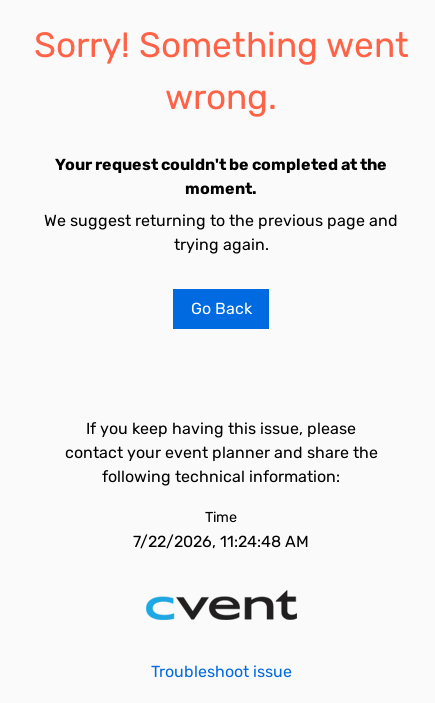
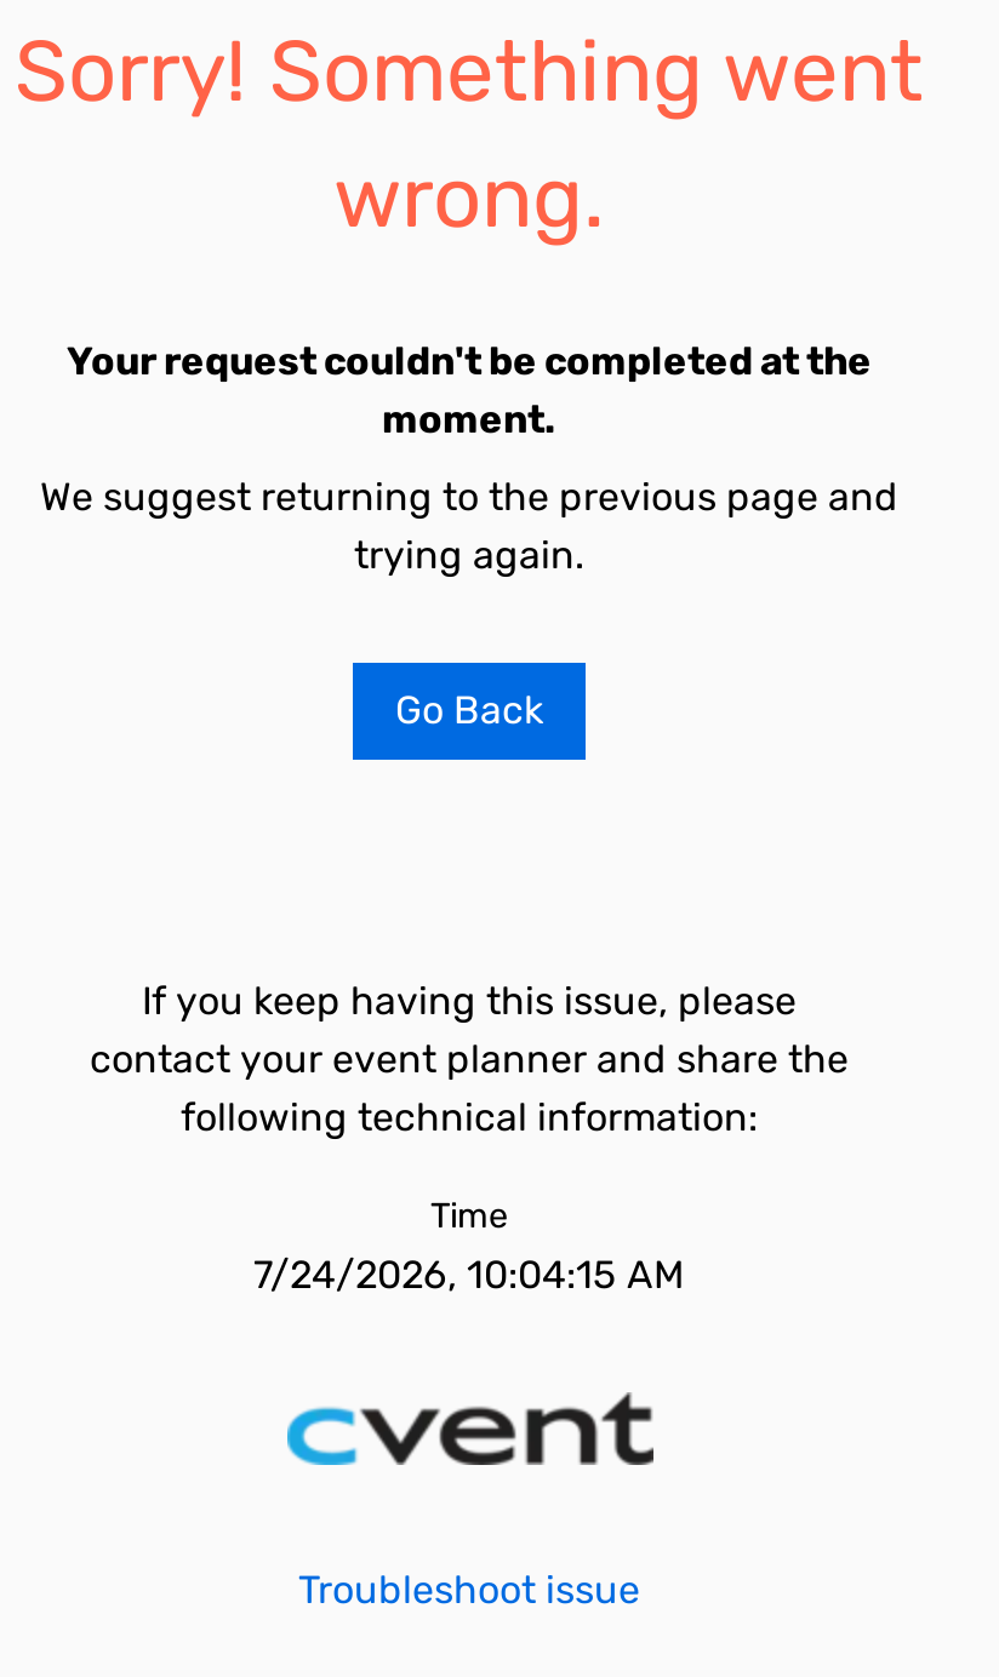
- 7/22/2026, 11:24:48 AM
+ 7/24/2026, 10:04:15 AM
